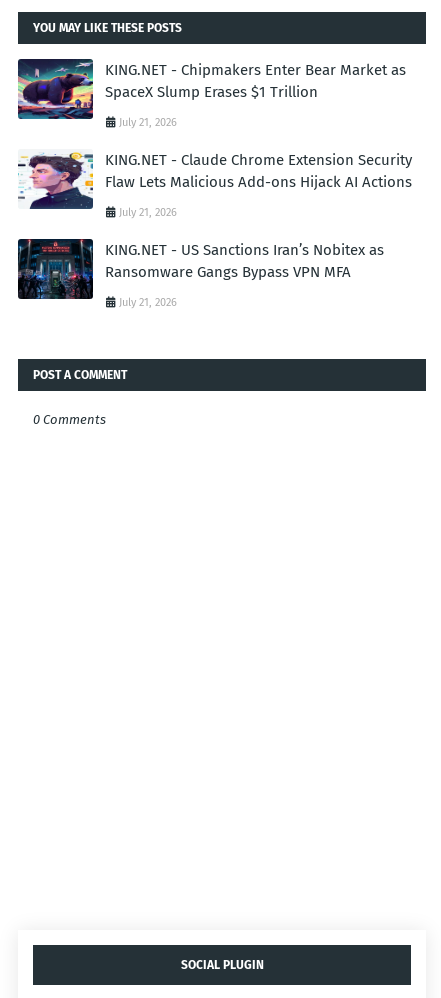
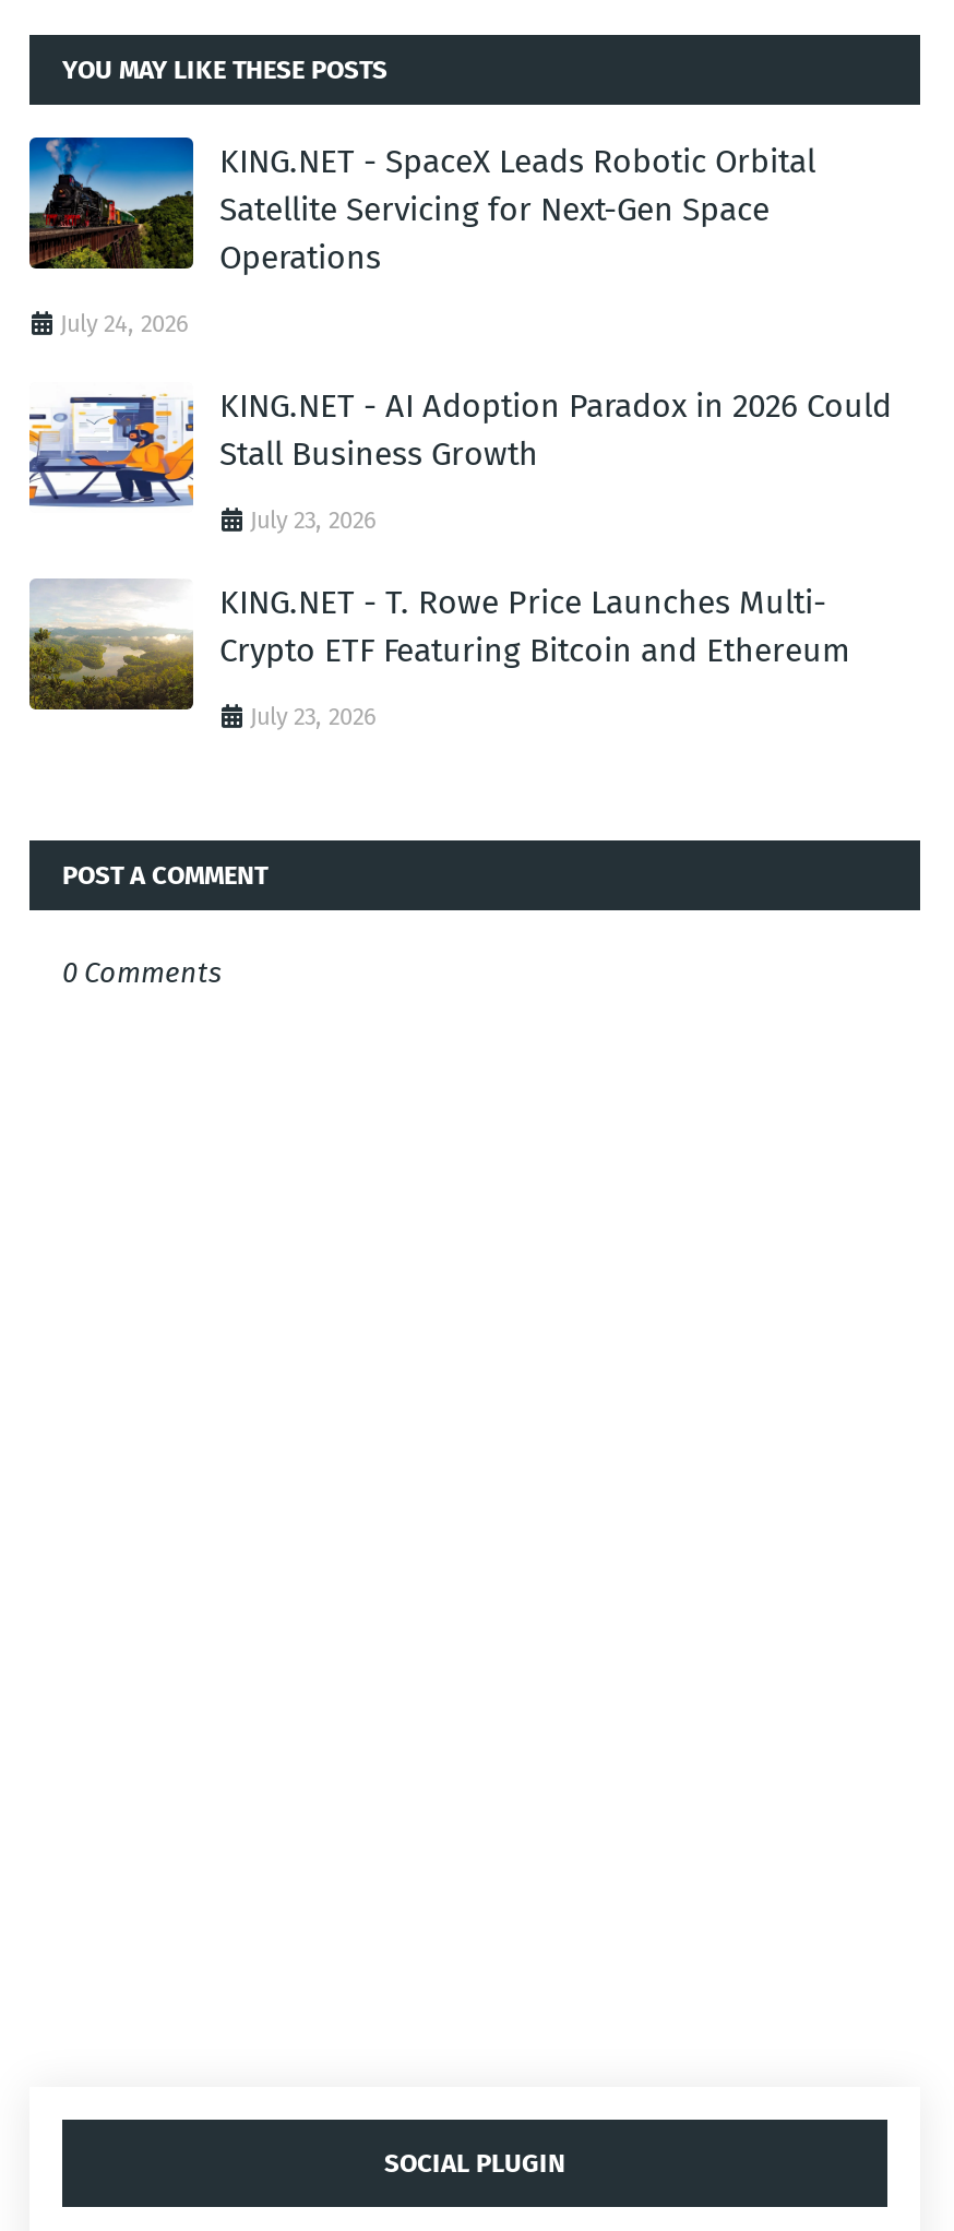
- [image]
- KING.NET - Chipmakers Enter Bear Market as
- SpaceX Slump Erases $1 Trillion
+ [image]
+ KING.NET - SpaceX Leads Robotic Orbital
+ Satellite Servicing for Next-Gen Space
+ Operations

- July 21, 2026
+ July 24, 2026

- [image]
- KING.NET - Claude Chrome Extension Security
- Flaw Lets Malicious Add-ons Hijack AI Actions
+ [image]
+ KING.NET - AI Adoption Paradox in 2026 Could
+ Stall Business Growth

- July 21, 2026
+ July 23, 2026

- [image]
- KING.NET - US Sanctions Iran’s Nobitex as
- Ransomware Gangs Bypass VPN MFA
+ [image]
+ KING.NET - T. Rowe Price Launches Multi-
+ Crypto ETF Featuring Bitcoin and Ethereum

- July 21, 2026
+ July 23, 2026
